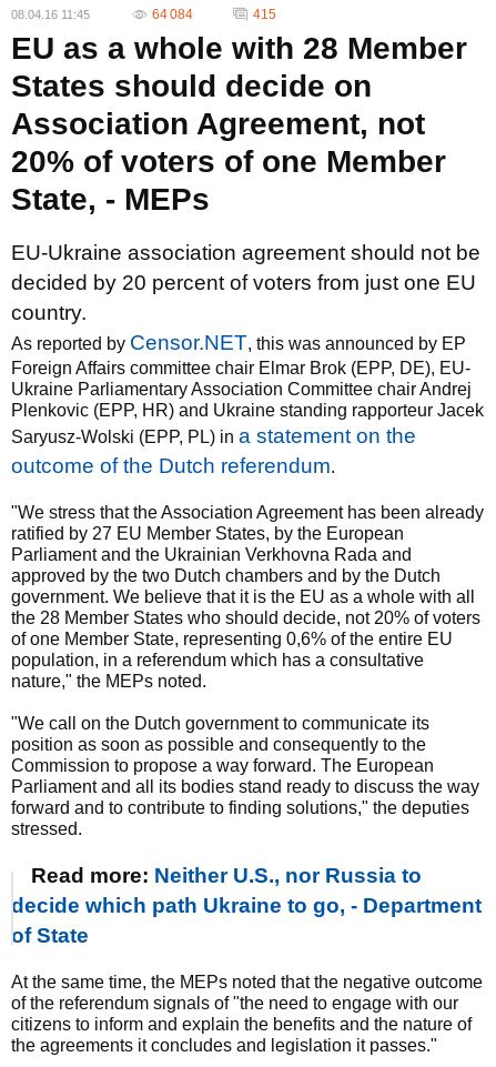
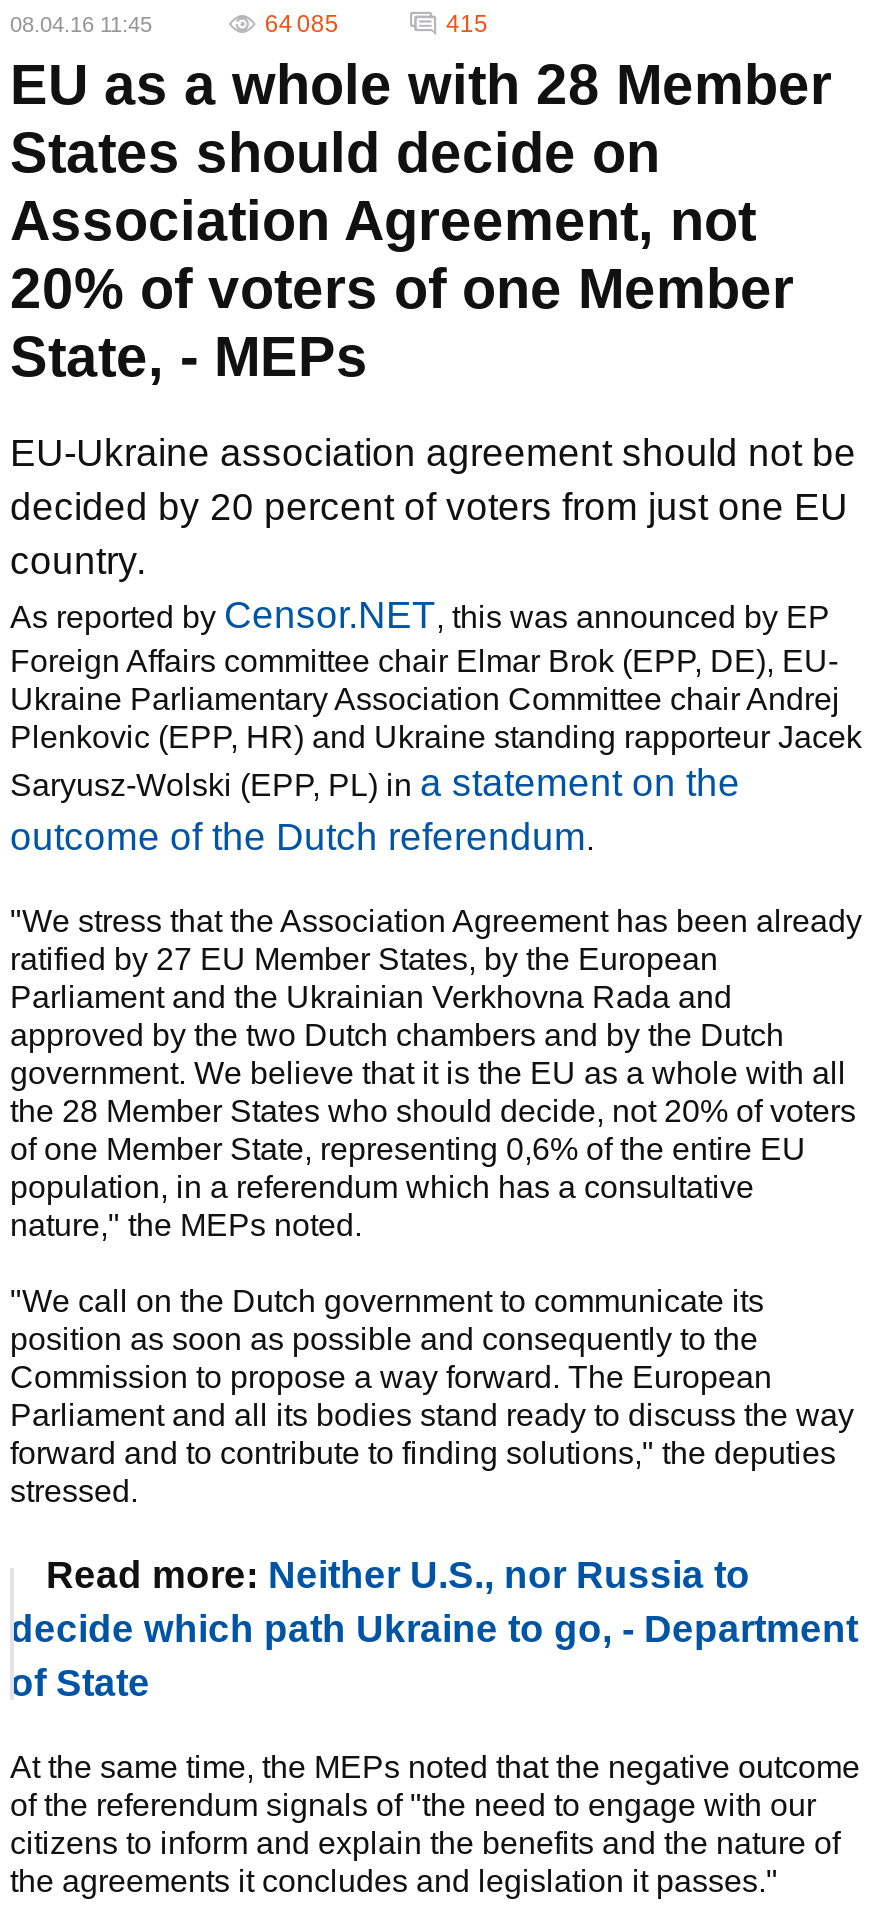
- 64 084
+ 64 085
